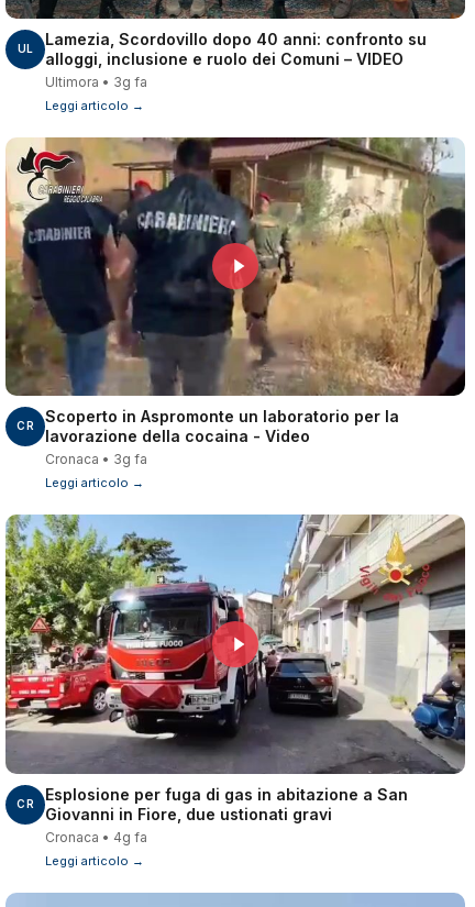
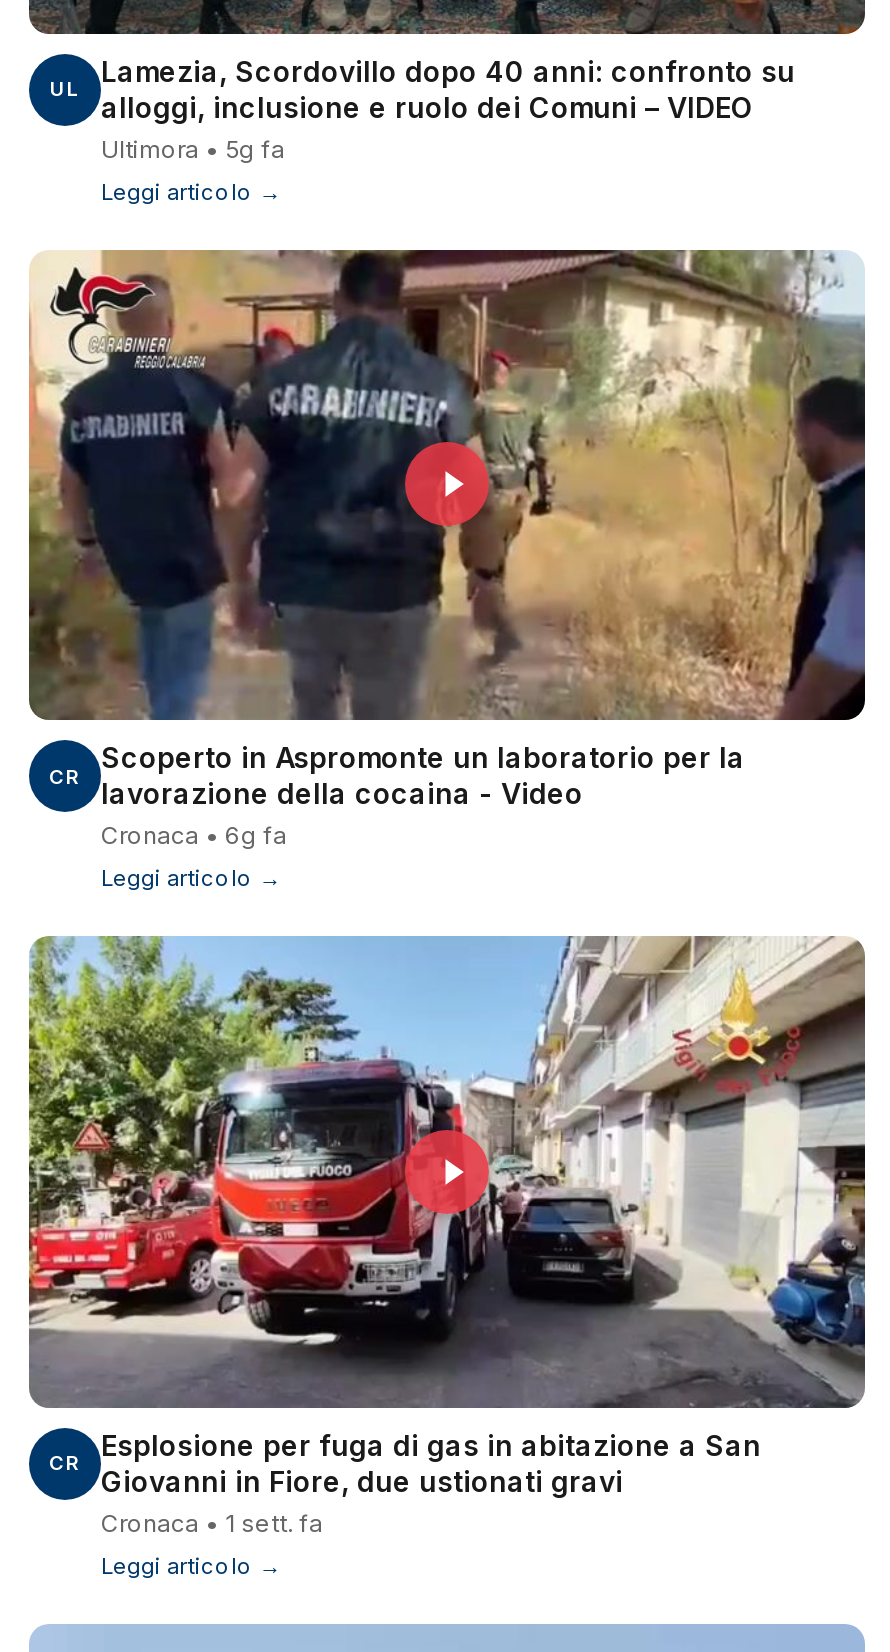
- Ultimora • 3g fa
+ Ultimora • 5g fa

- Cronaca • 3g fa
+ Cronaca • 6g fa

- Cronaca • 4g fa
+ Cronaca • 1 sett. fa
